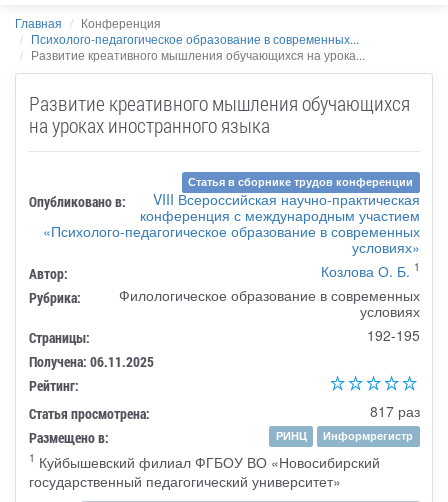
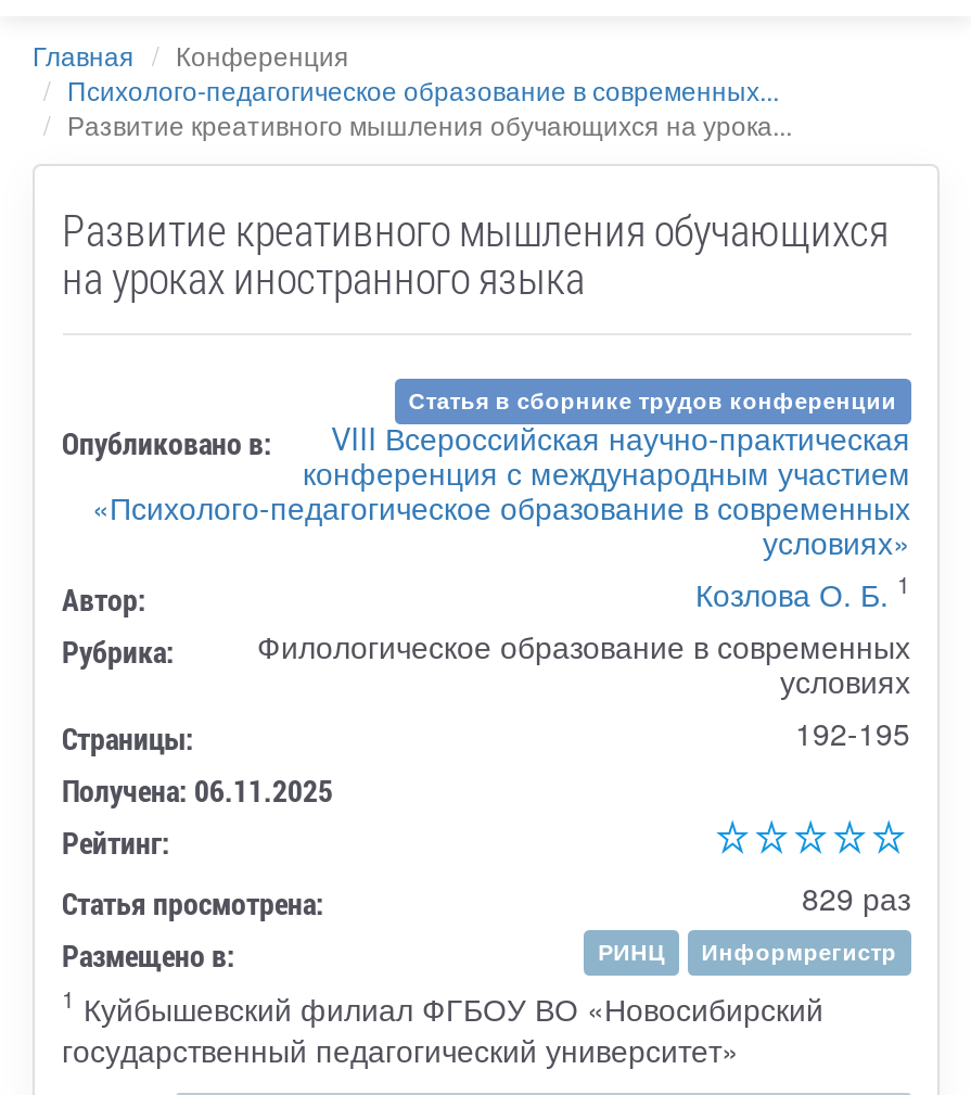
- 817 раз
+ 829 раз
